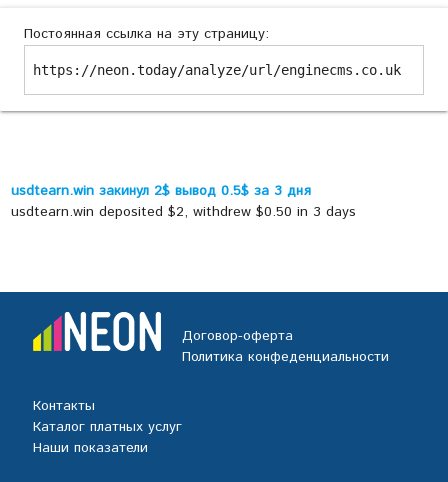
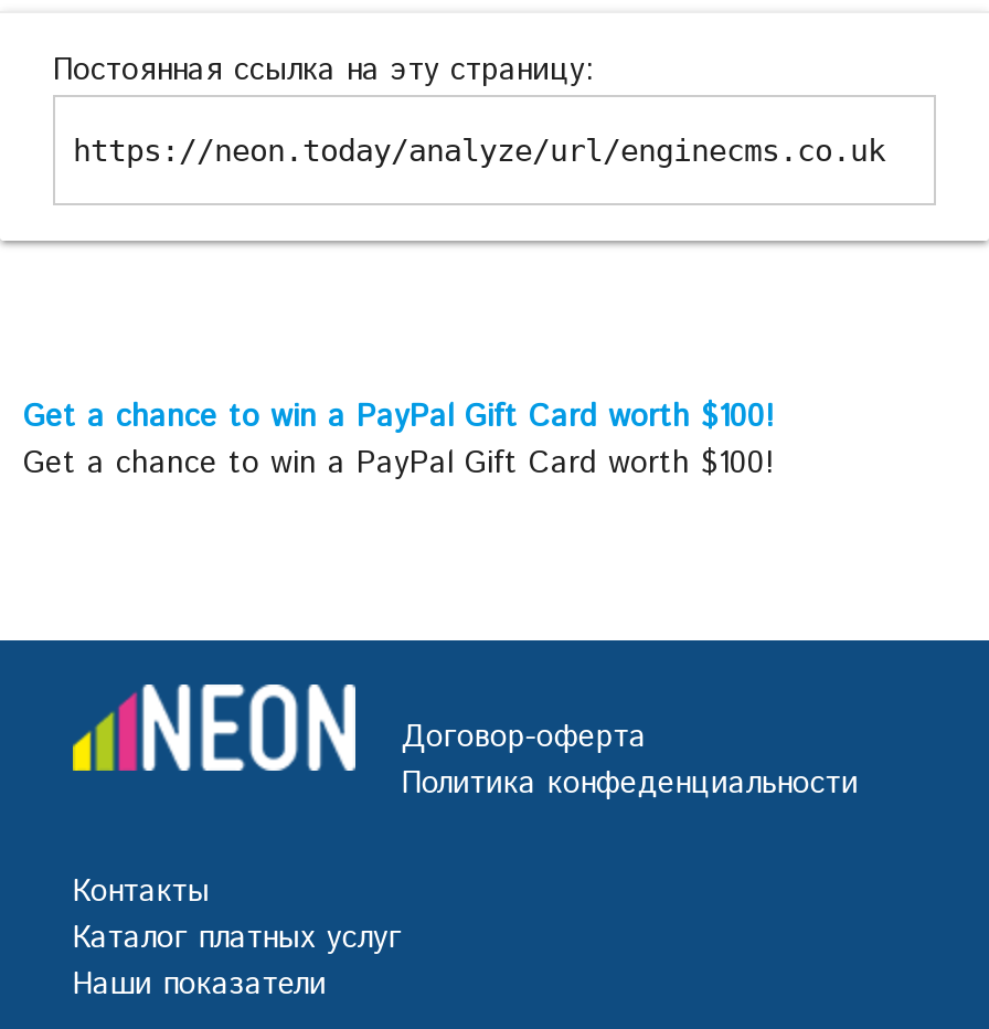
- usdtearn.win закинул 2$ вывод 0.5$ за 3 дня
- usdtearn.win deposited $2, withdrew $0.50 in 3 days
+ Get a chance to win a PayPal Gift Card worth $100!
+ Get a chance to win a PayPal Gift Card worth $100!
